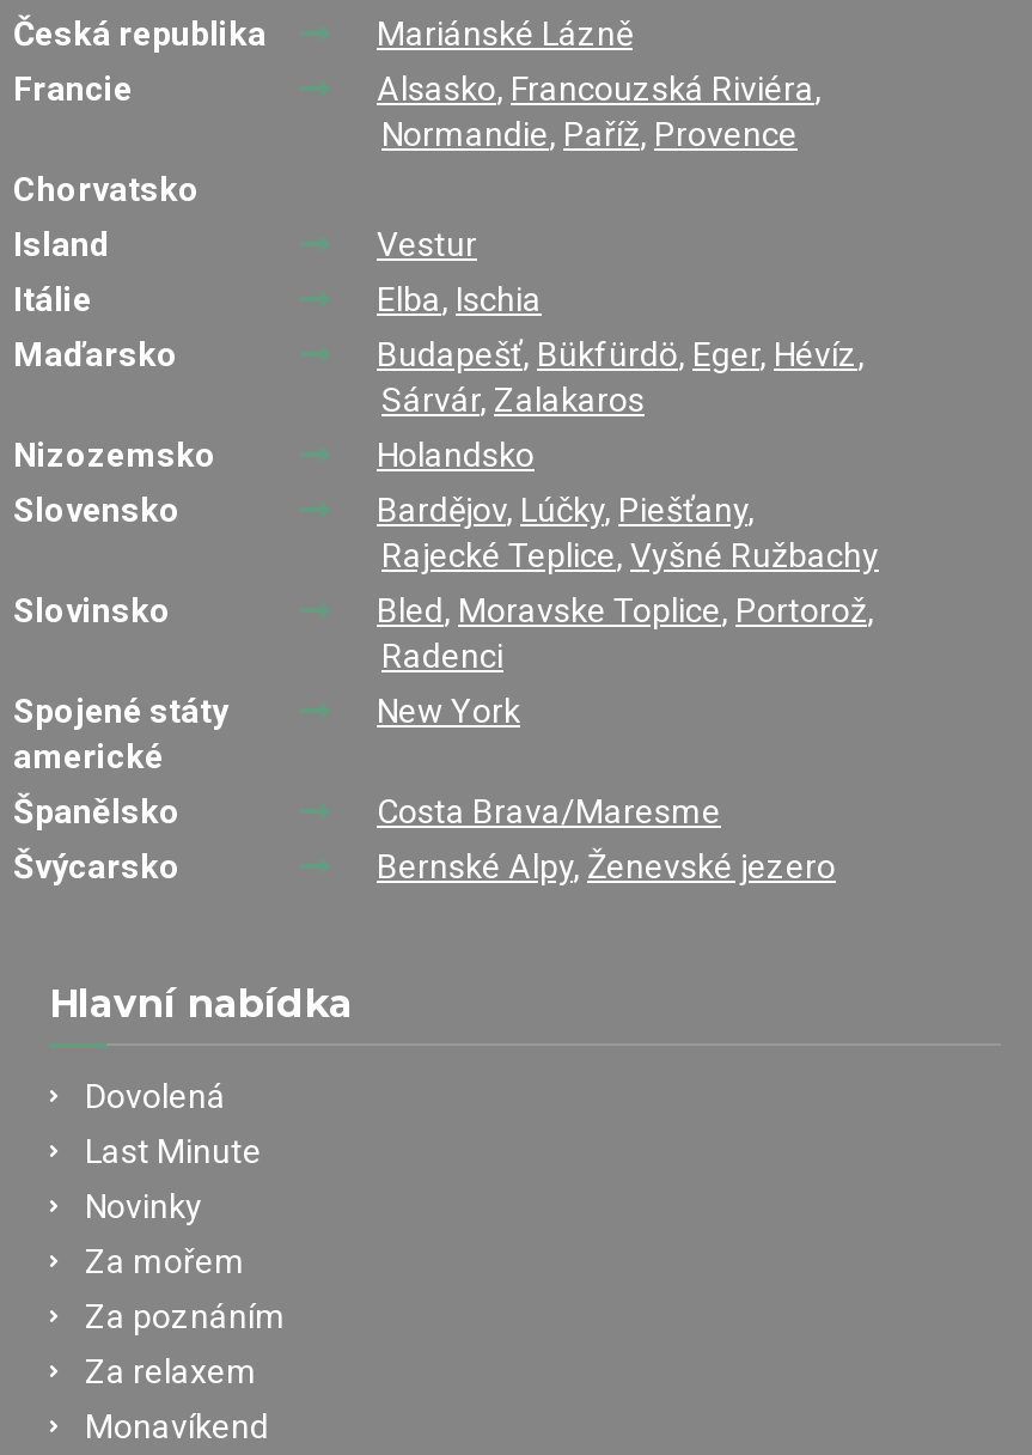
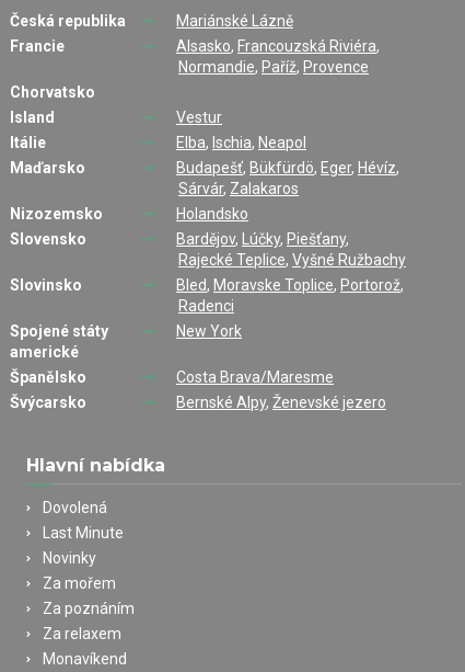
- Elba, Ischia
+ Elba, Ischia, Neapol
